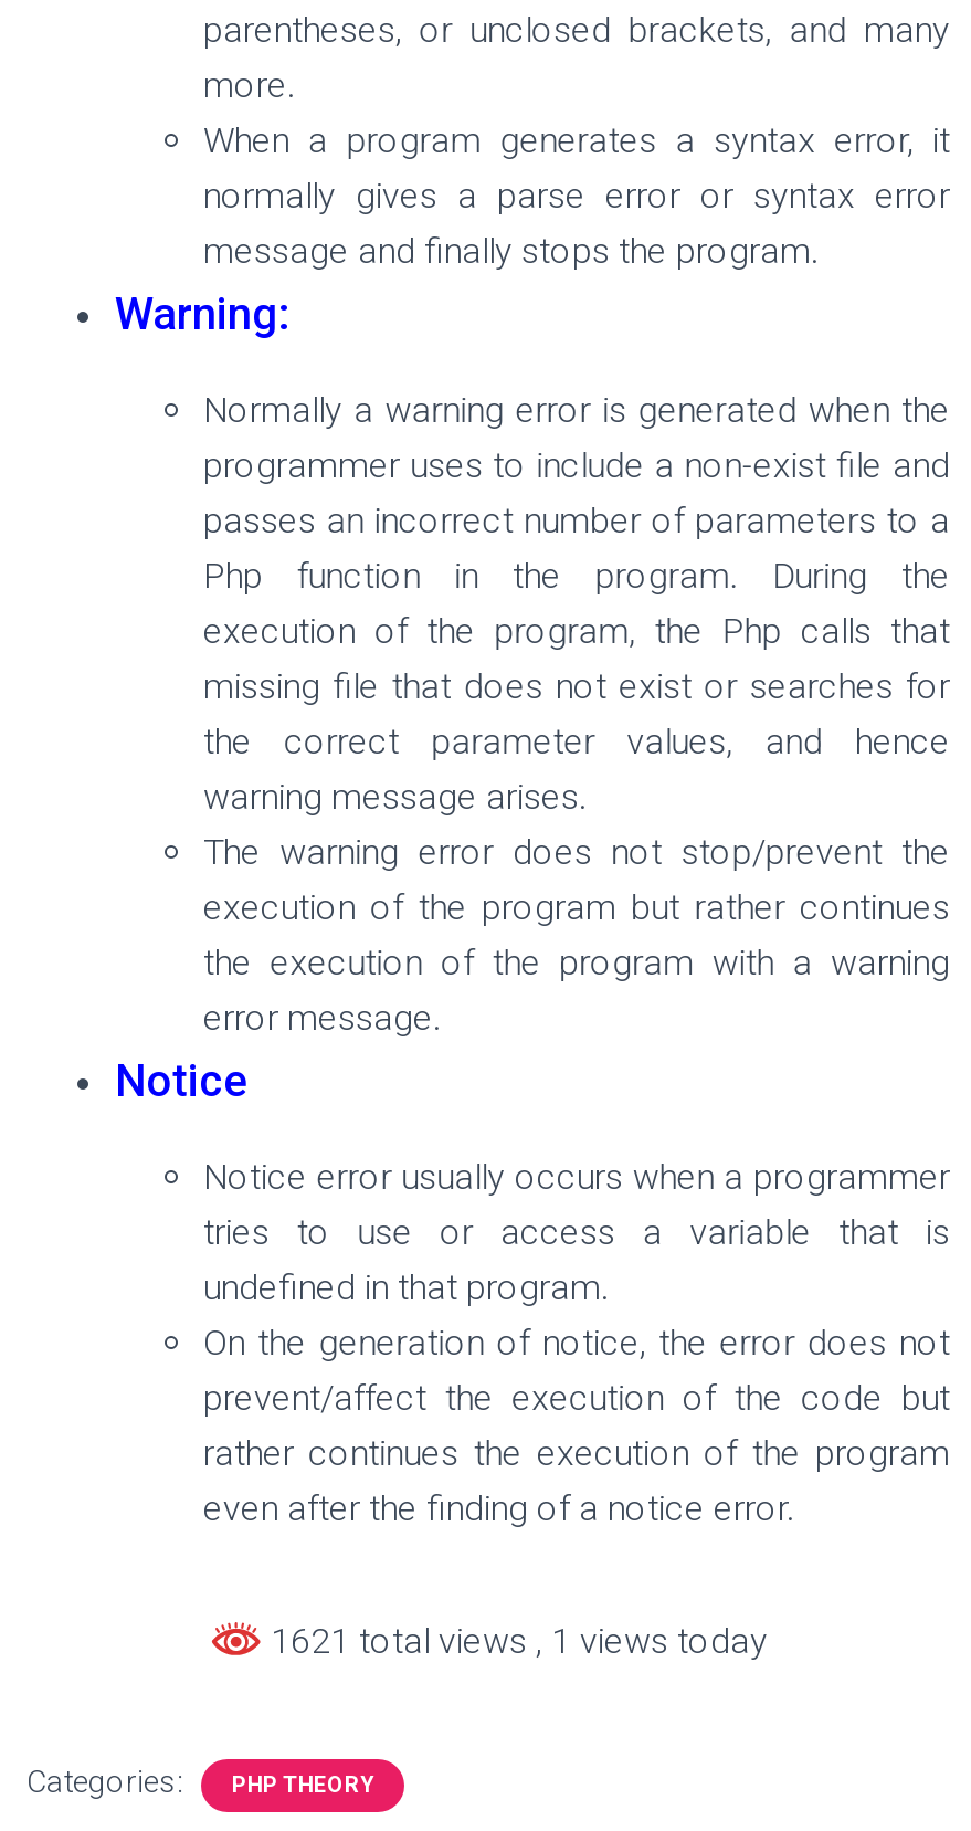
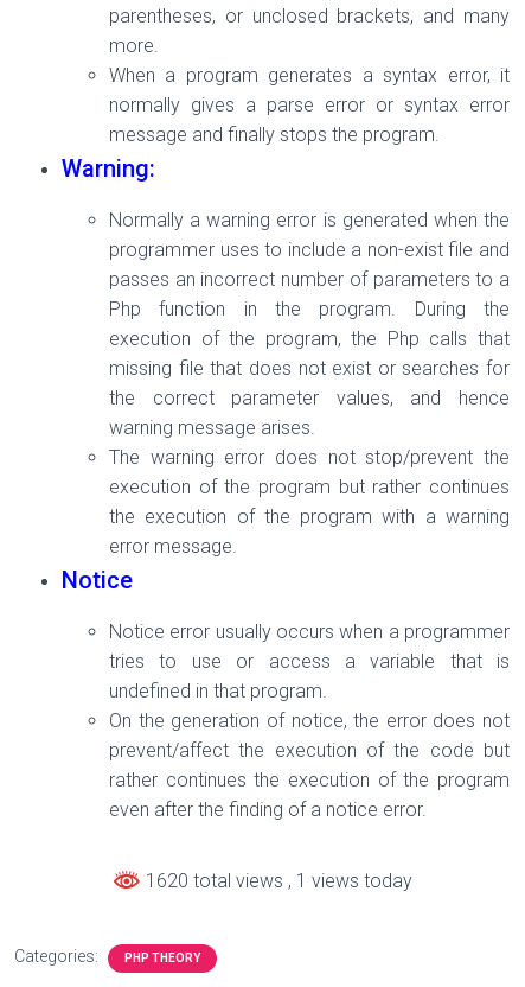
- 1621 total views, 1 views today
+ 1620 total views, 1 views today
